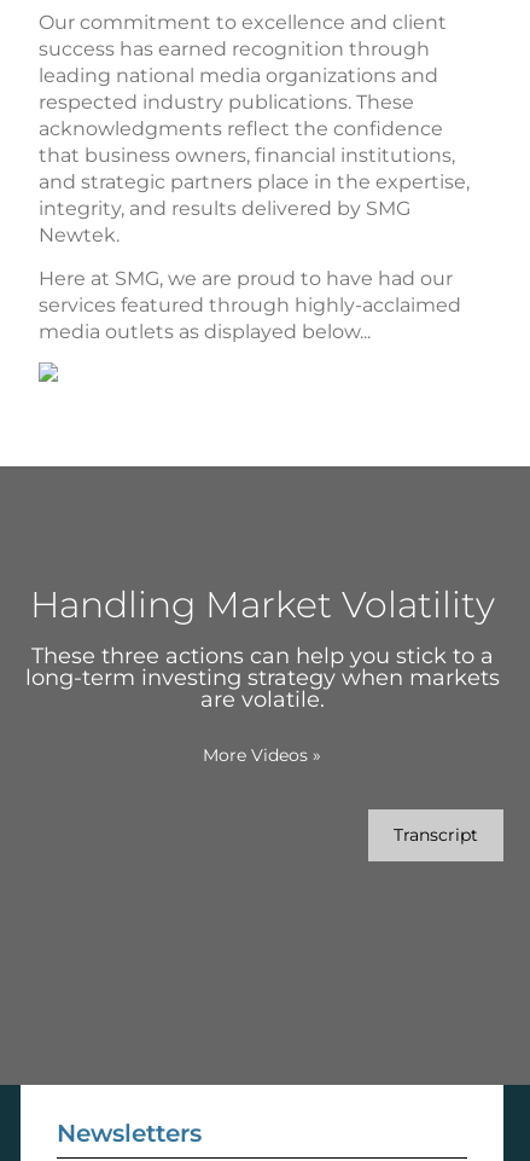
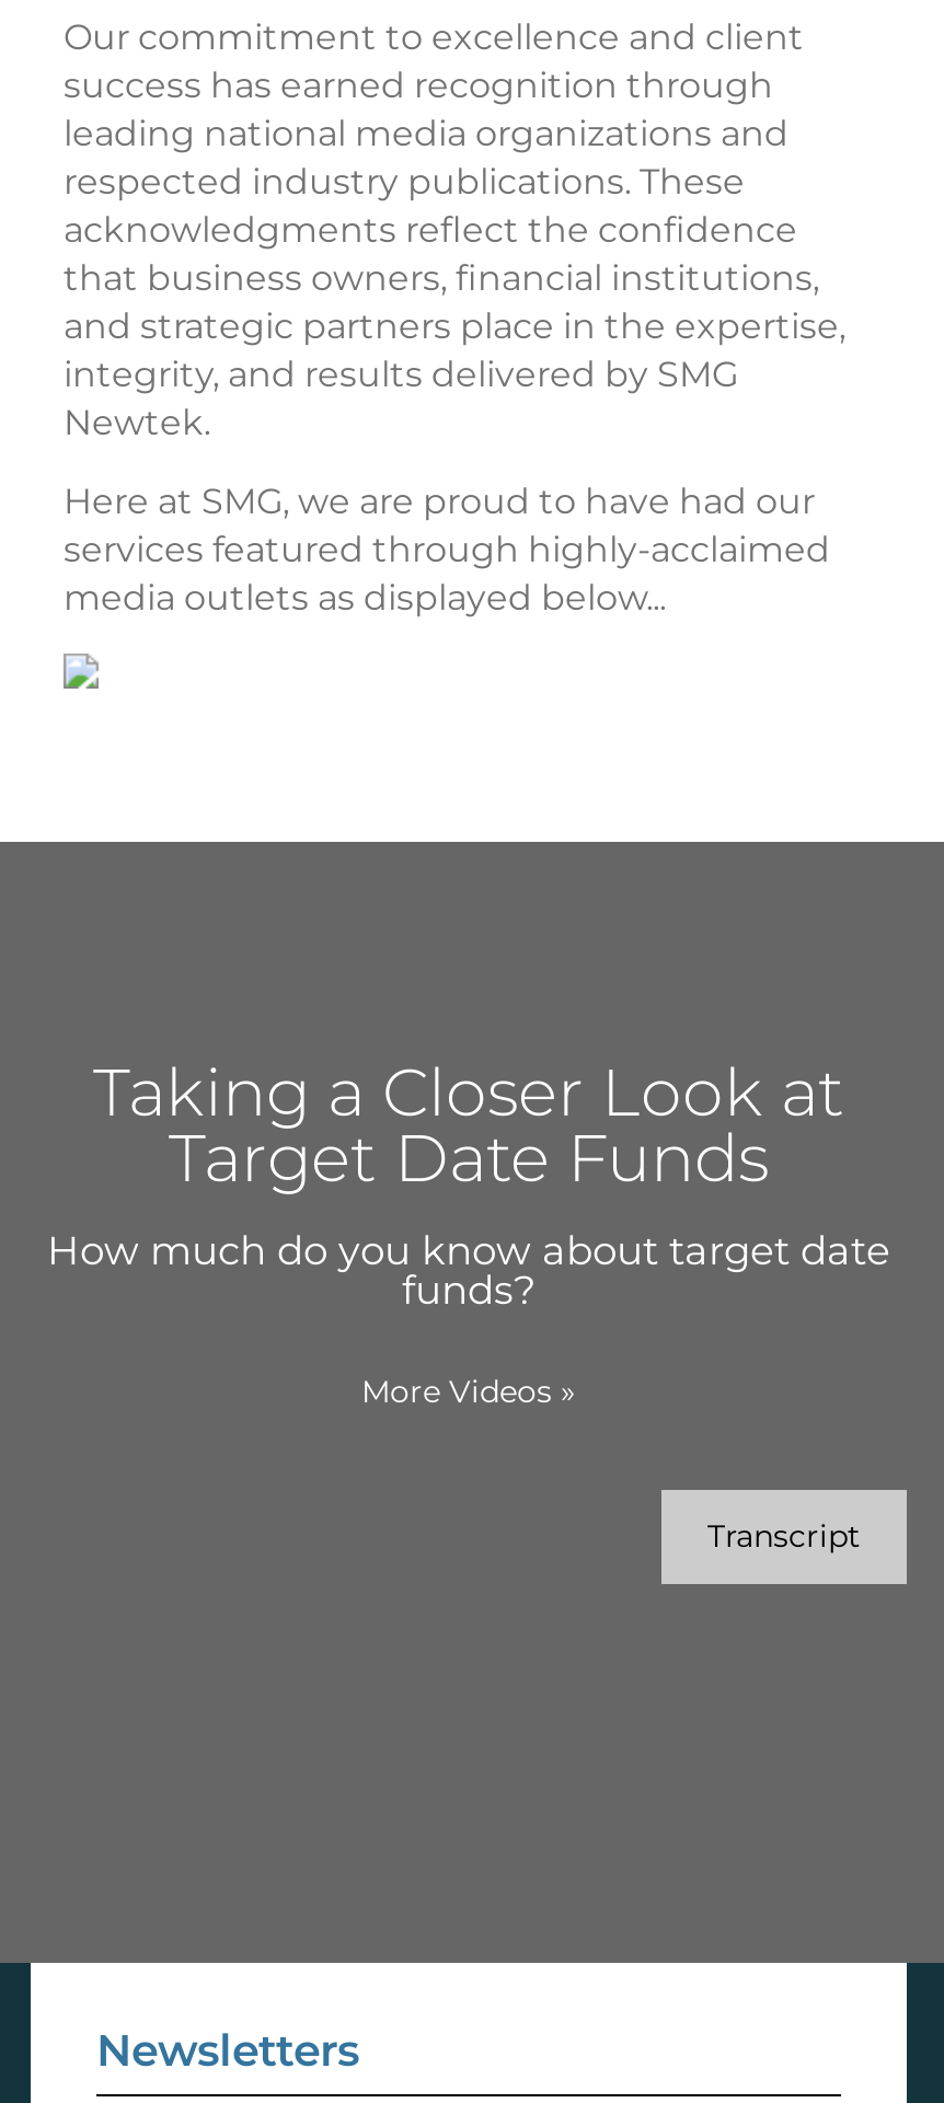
- Handling Market Volatility
- These three actions can help you stick to a
- long-term investing strategy when markets
- are volatile.
+ Taking a Closer Look at
+ Target Date Funds
+ How much do you know about target date
+ funds?
